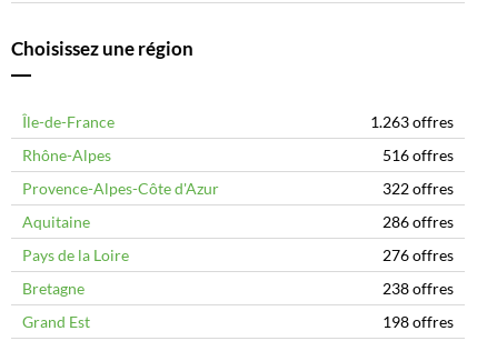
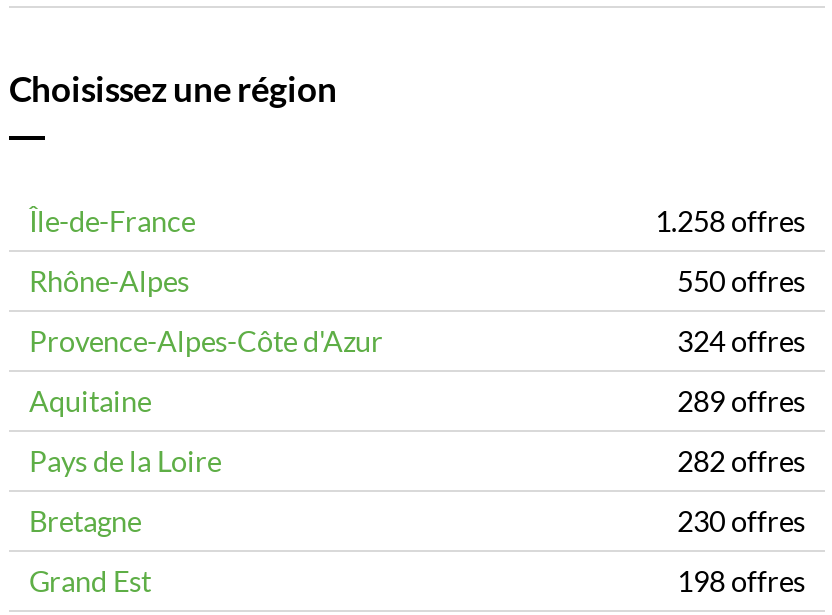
- 1.263 offres
+ 1.258 offres

- 516 offres
+ 550 offres

- 322 offres
+ 324 offres

- 286 offres
+ 289 offres

- 276 offres
+ 282 offres

- 238 offres
+ 230 offres
